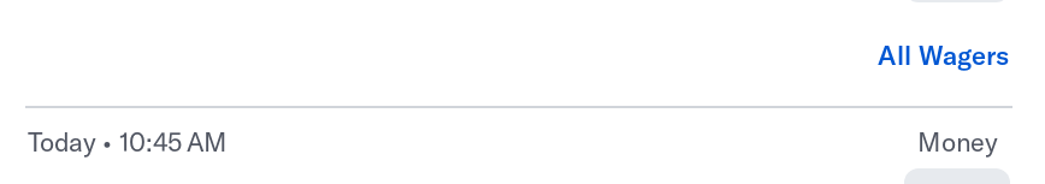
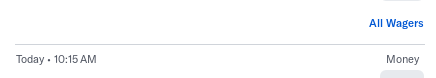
- Today • 10:45 AM
+ Today • 10:15 AM
